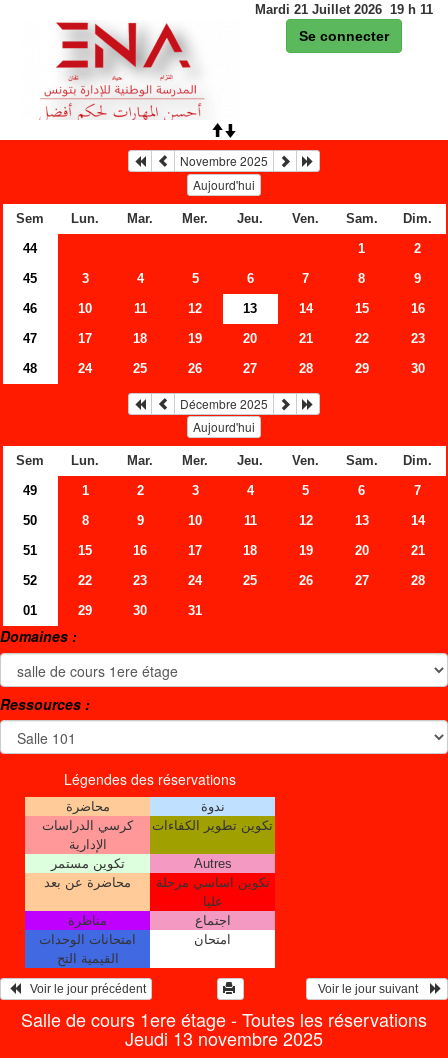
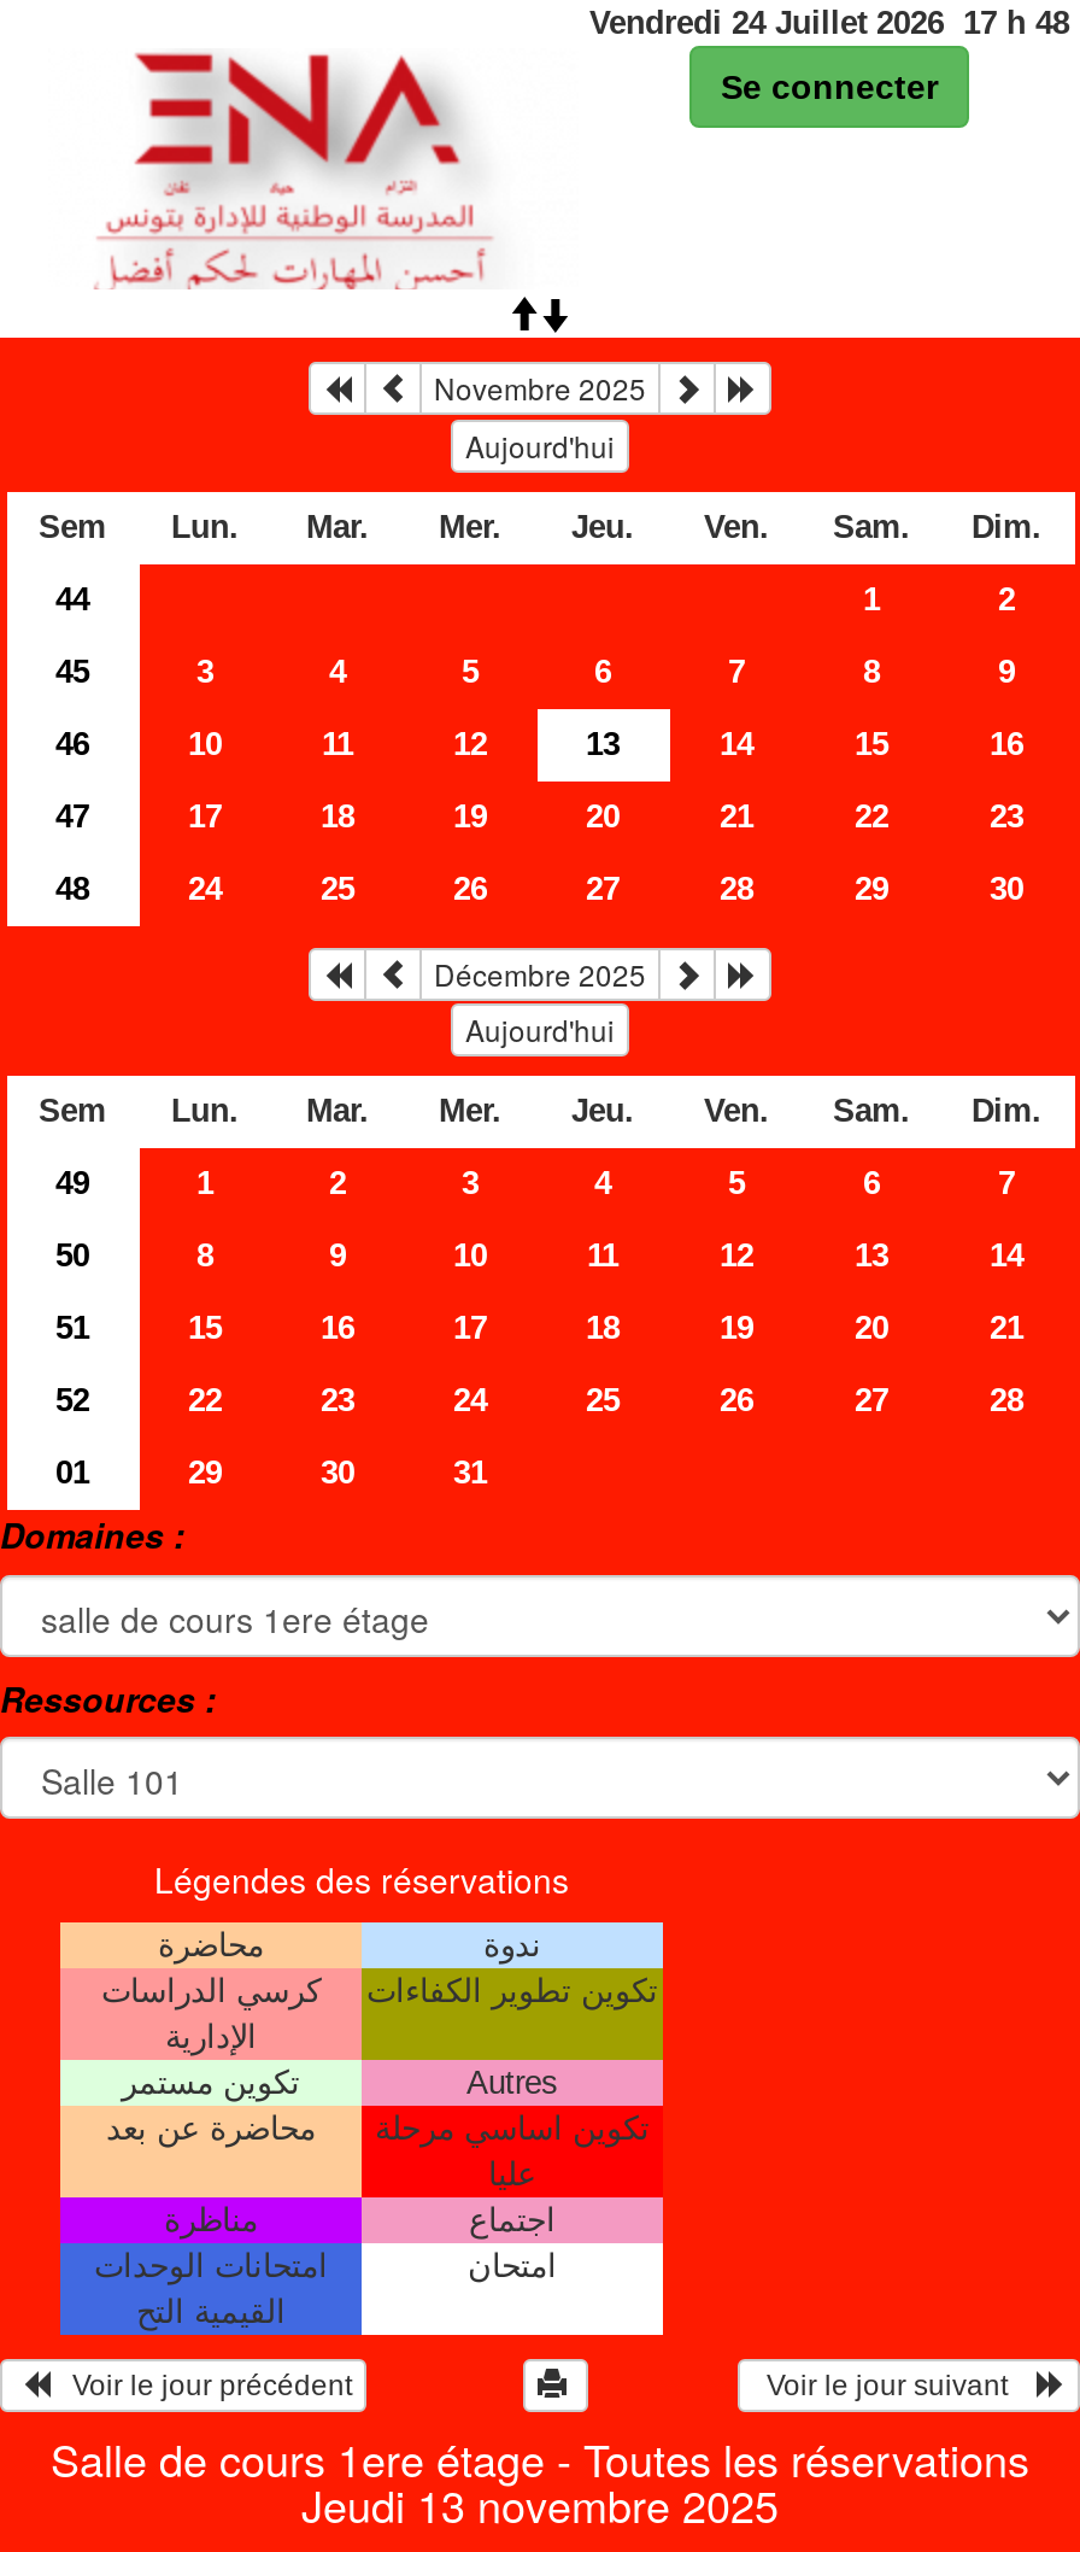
- Mardi 21 Juillet 2026 19 h 11
+ Vendredi 24 Juillet 2026 17 h 48
